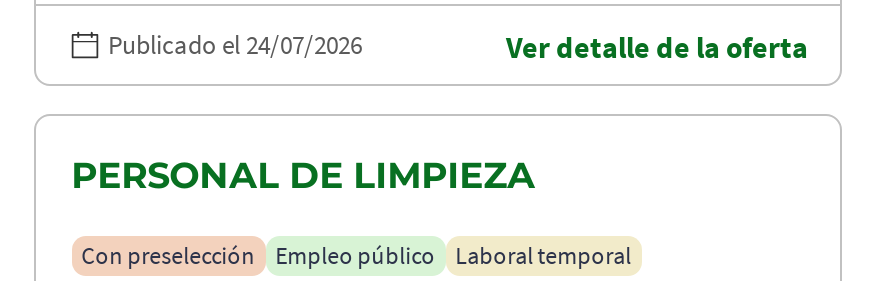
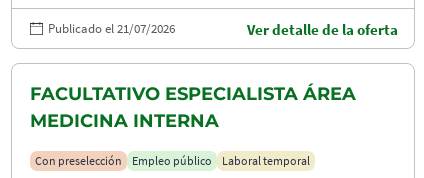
- Publicado el 24/07/2026
+ Publicado el 21/07/2026

- PERSONAL DE LIMPIEZA
+ FACULTATIVO ESPECIALISTA ÁREA
+ MEDICINA INTERNA
